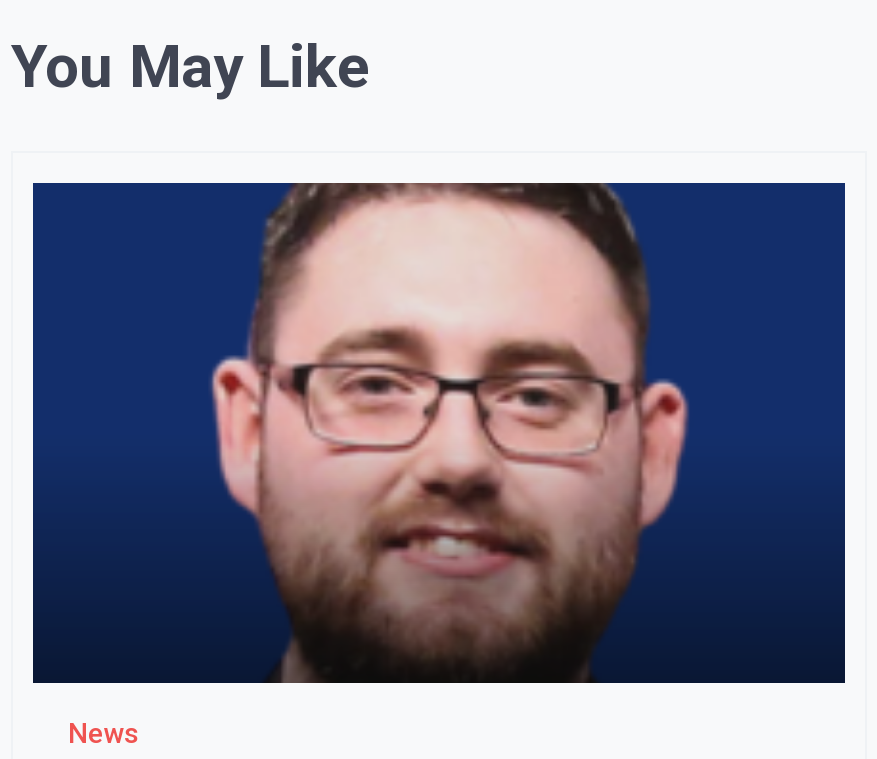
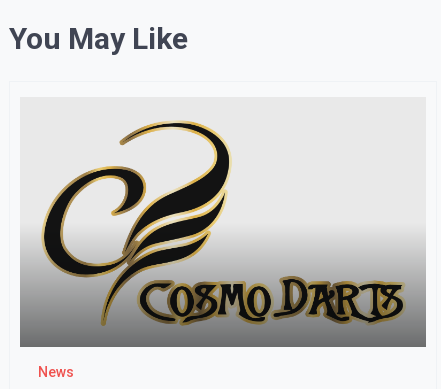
- [image]
+ [image]
